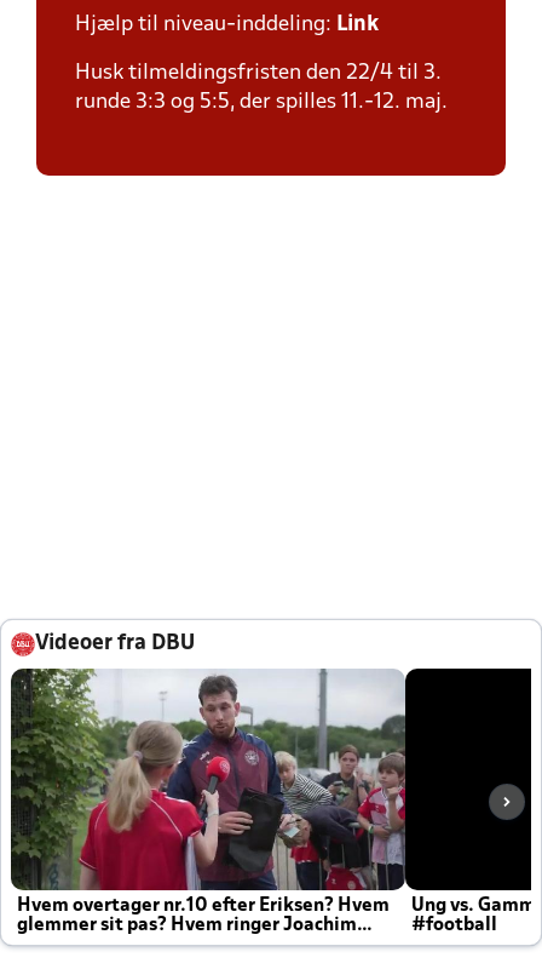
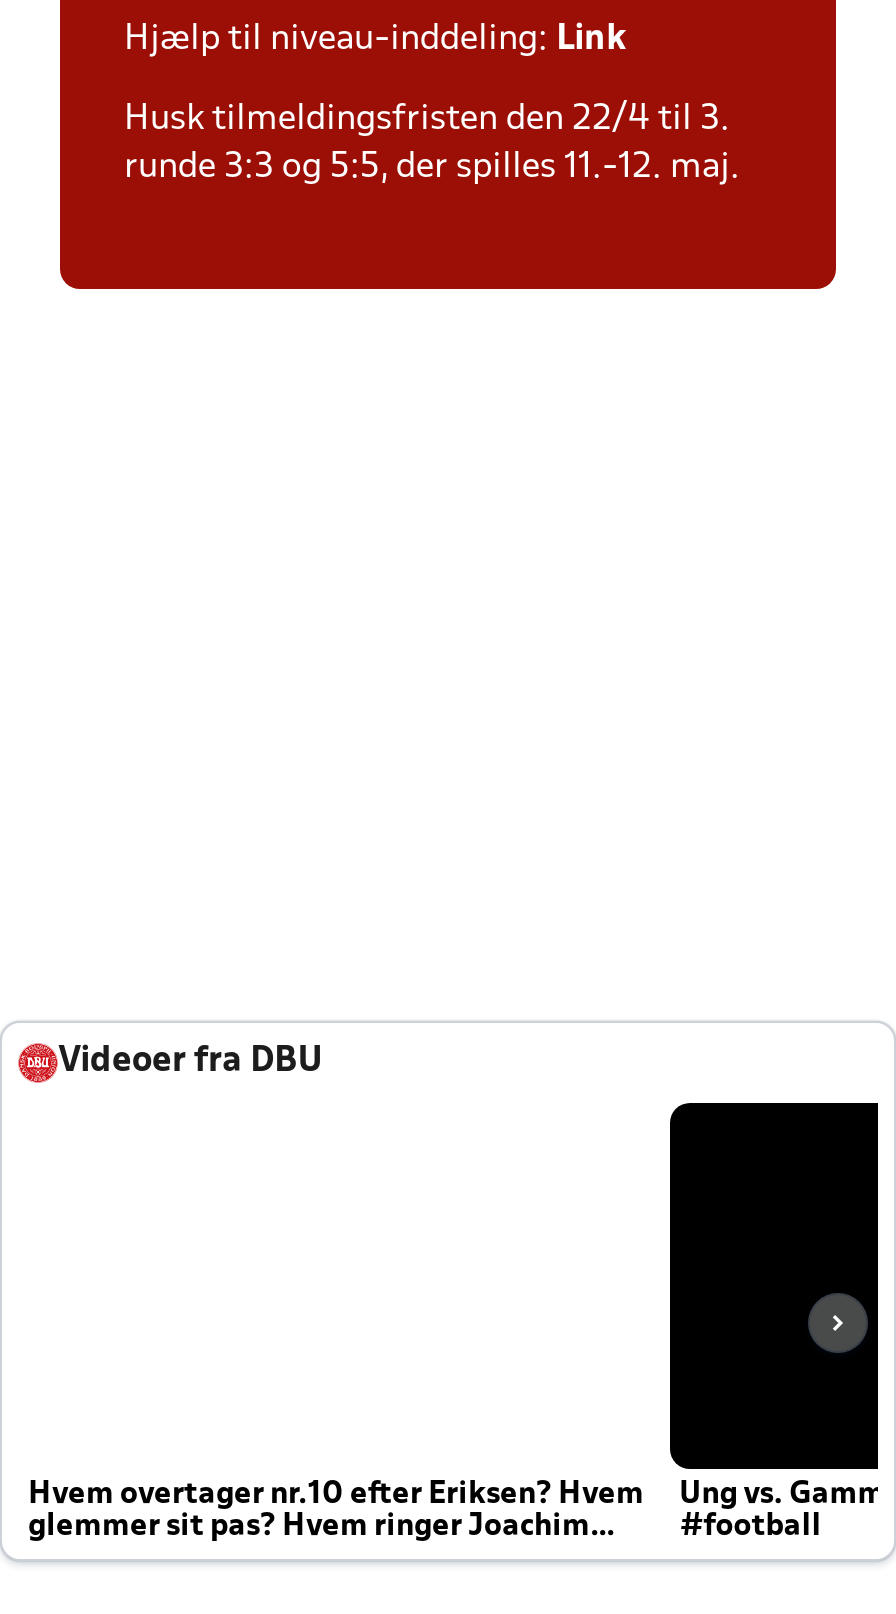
- [image]
